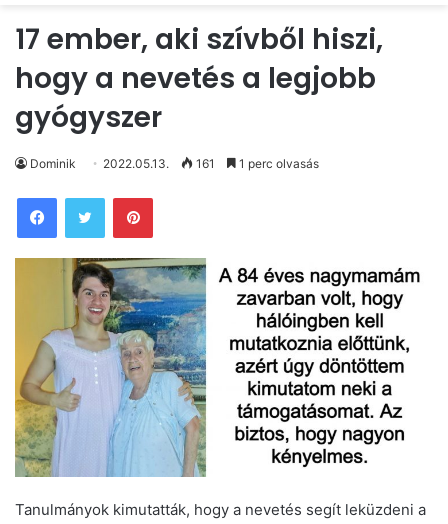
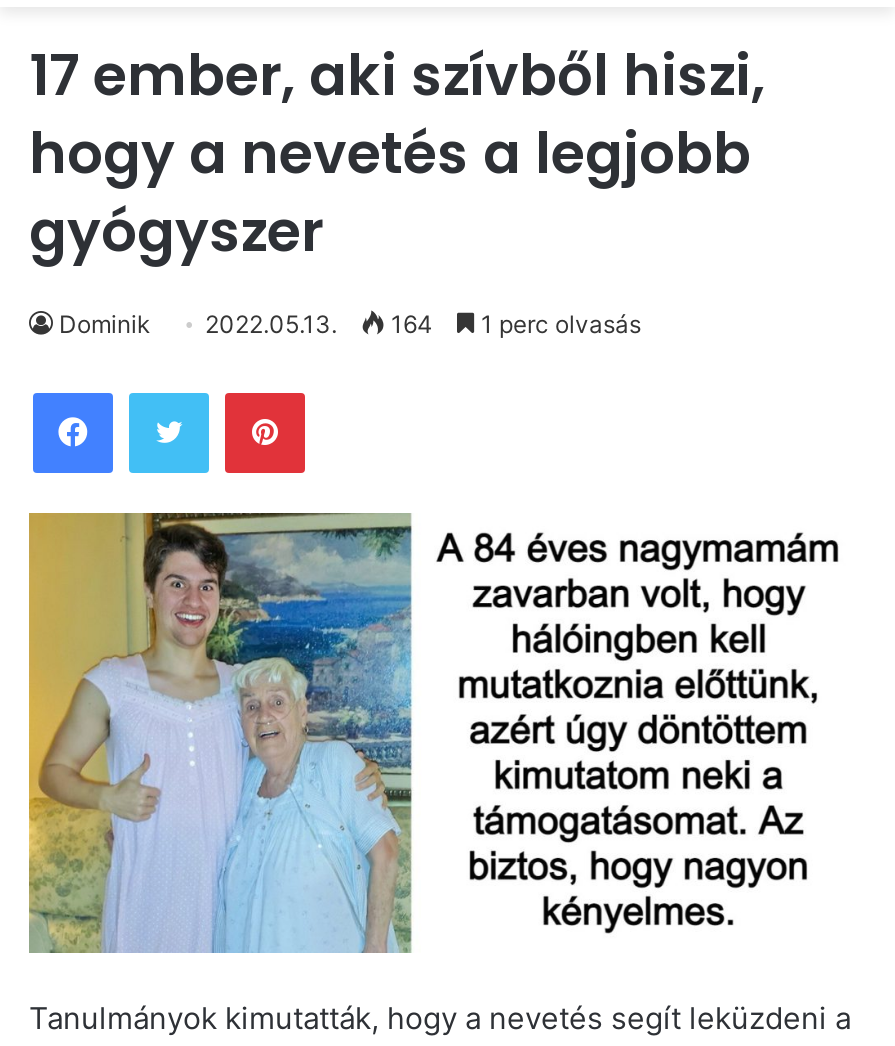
- Dominik 2022.05.13. 161 1 perc olvasás
+ Dominik 2022.05.13. 164 1 perc olvasás
